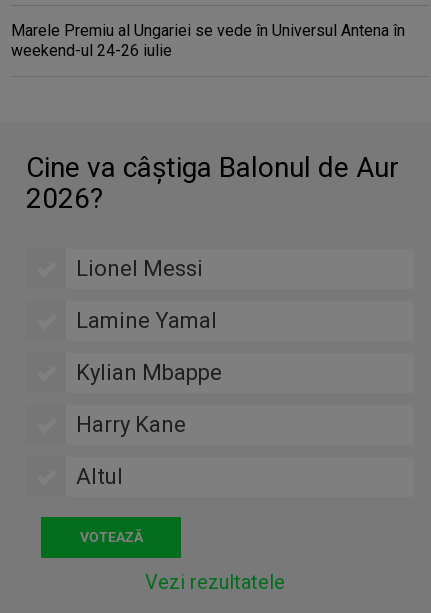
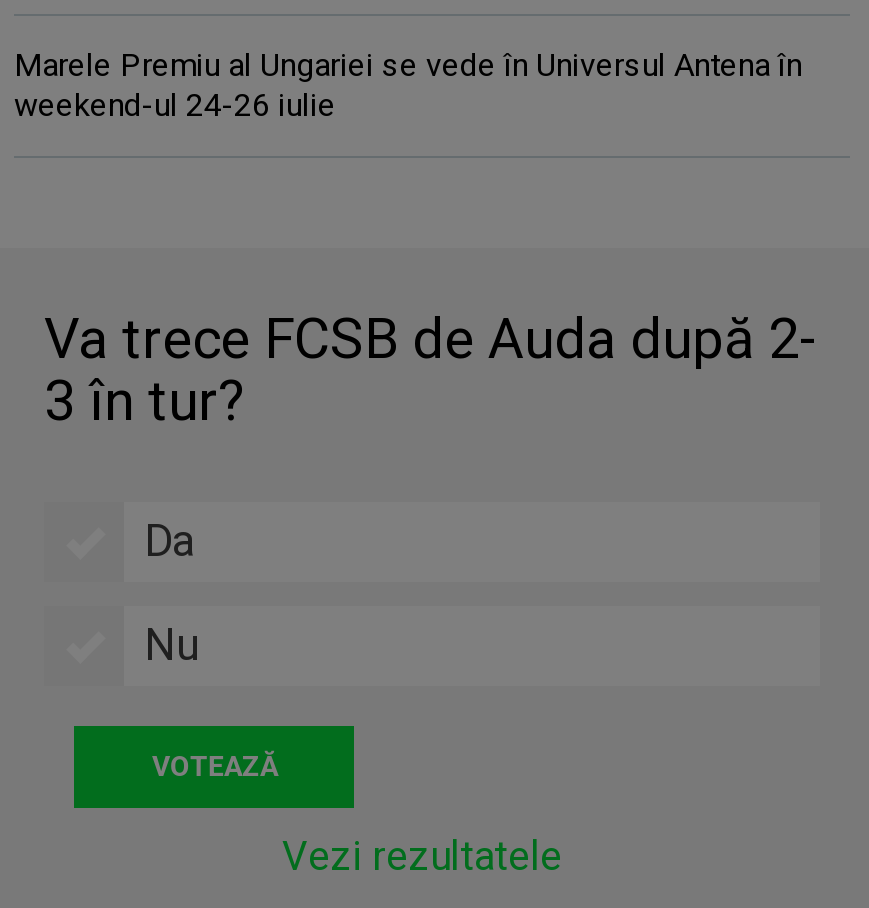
- Cine va câştiga Balonul de Aur
- 2026?
- Lionel Messi
- Lamine Yamal
- Kylian Mbappe
- Harry Kane
- Altul
+ Va trece FCSB de Auda după 2-
+ 3 în tur?
+ Da
+ Nu
